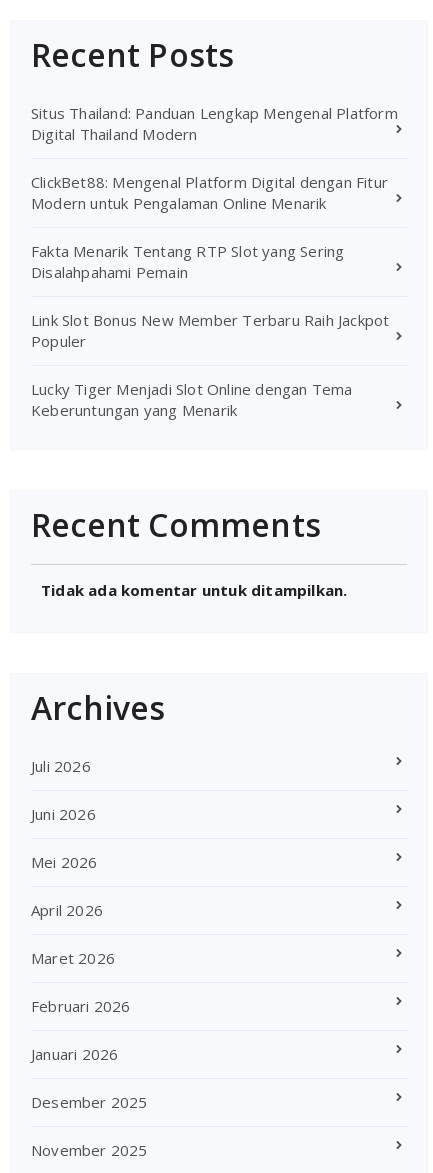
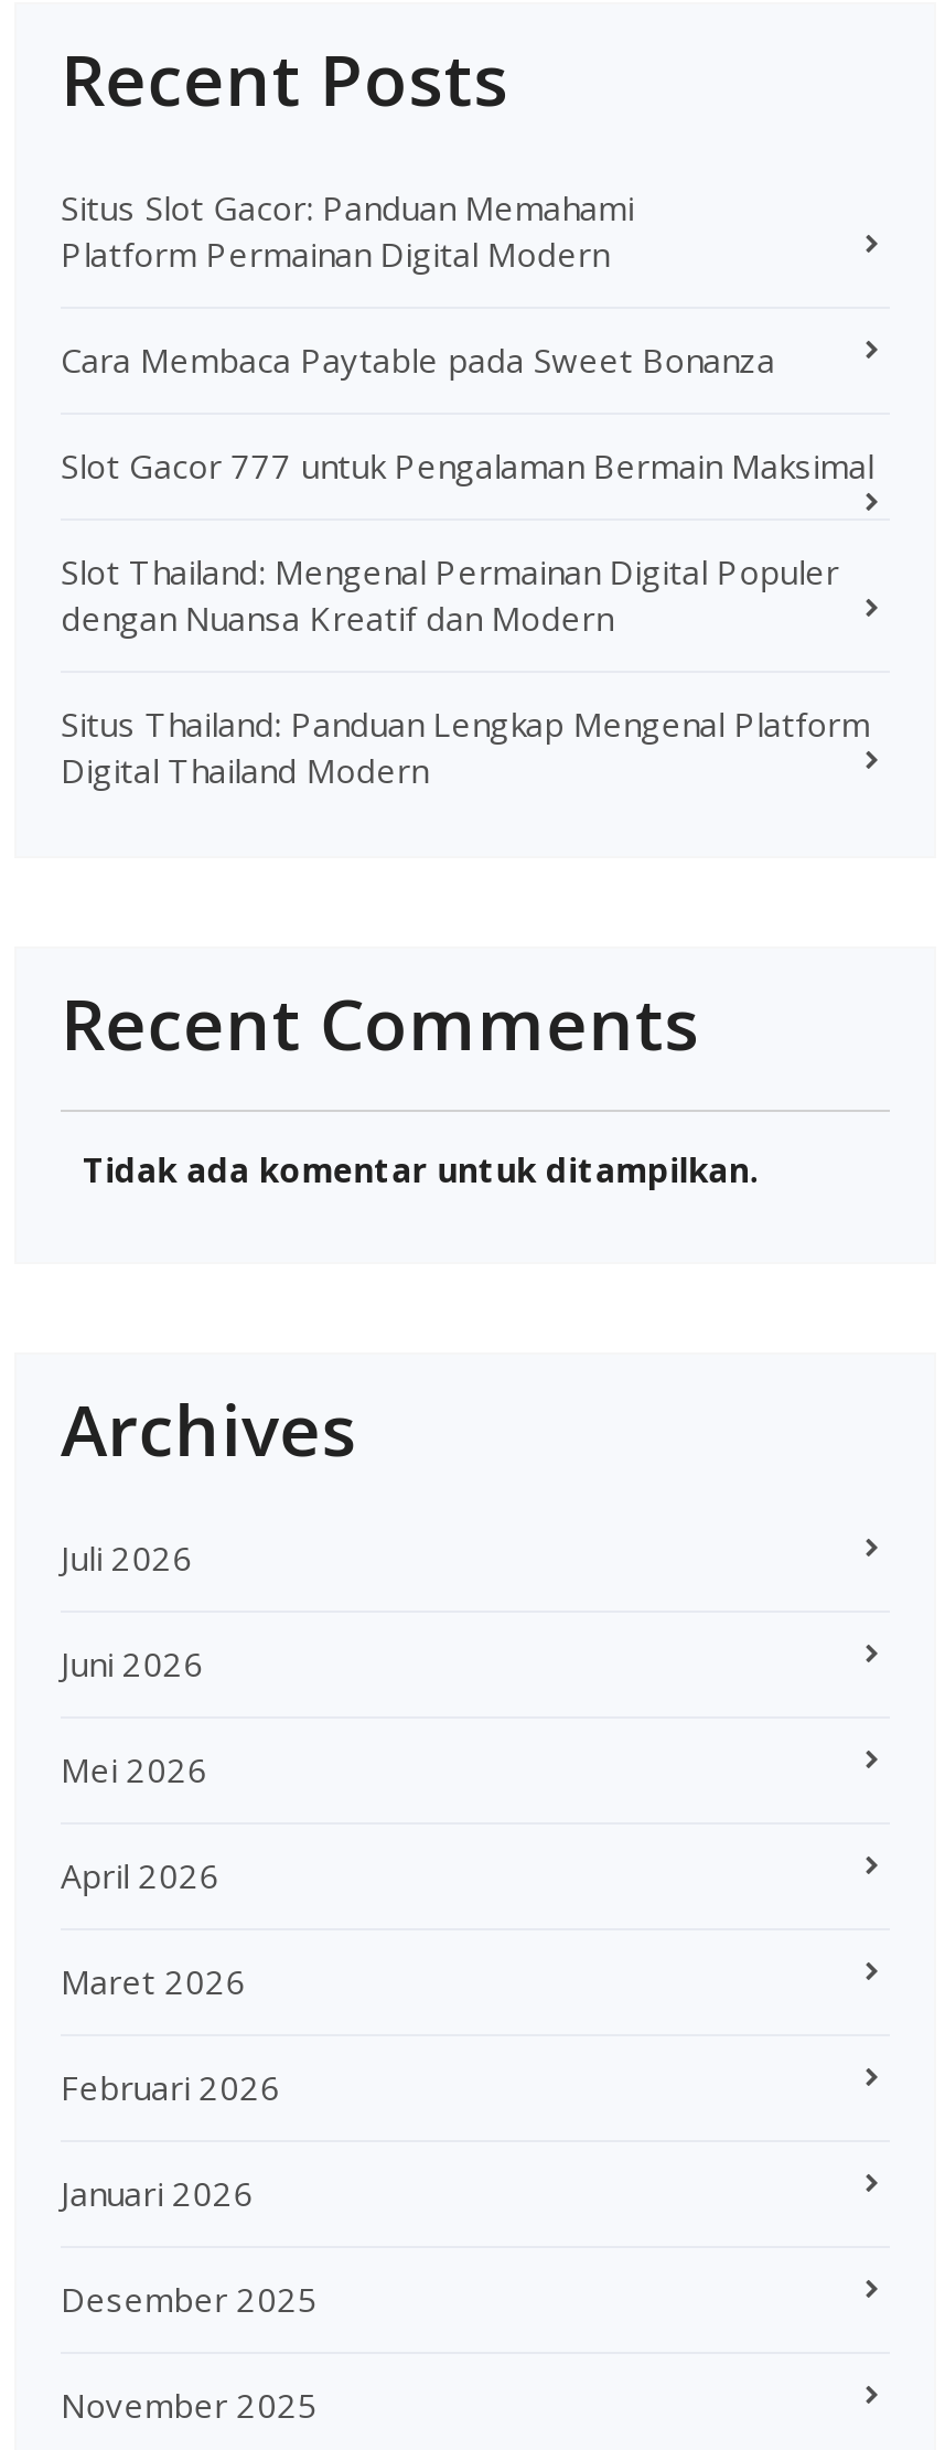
+ Situs Slot Gacor: Panduan Memahami
+ Platform Permainan Digital Modern
+ Cara Membaca Paytable pada Sweet Bonanza
+ Slot Gacor 777 untuk Pengalaman Bermain Maksimal
+ Slot Thailand: Mengenal Permainan Digital Populer
+ dengan Nuansa Kreatif dan Modern

moved down: Situs Thailand: Panduan Lengkap Mengenal Platform | Digital Thailand Modern

- ClickBet88: Mengenal Platform Digital dengan Fitur
- Modern untuk Pengalaman Online Menarik
- Fakta Menarik Tentang RTP Slot yang Sering
- Disalahpahami Pemain
- Link Slot Bonus New Member Terbaru Raih Jackpot
- Populer
- Lucky Tiger Menjadi Slot Online dengan Tema
- Keberuntungan yang Menarik
